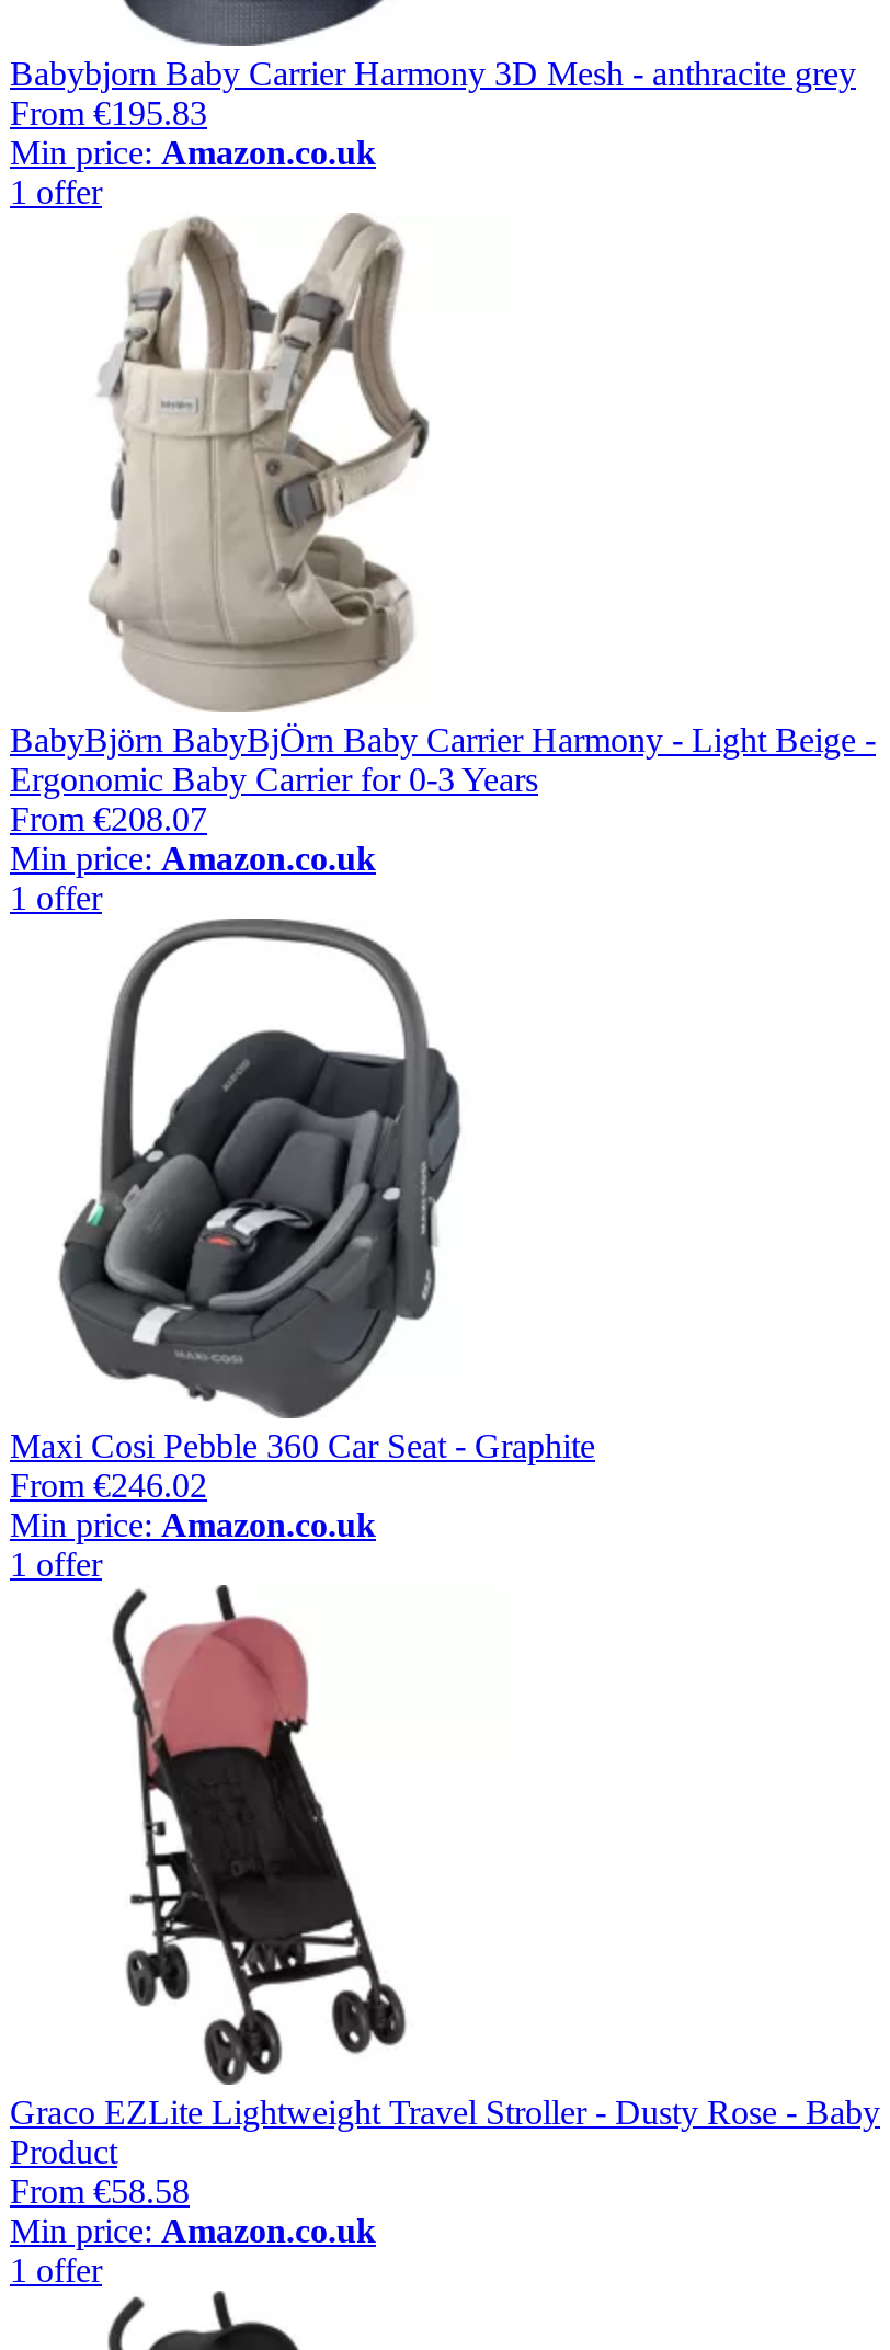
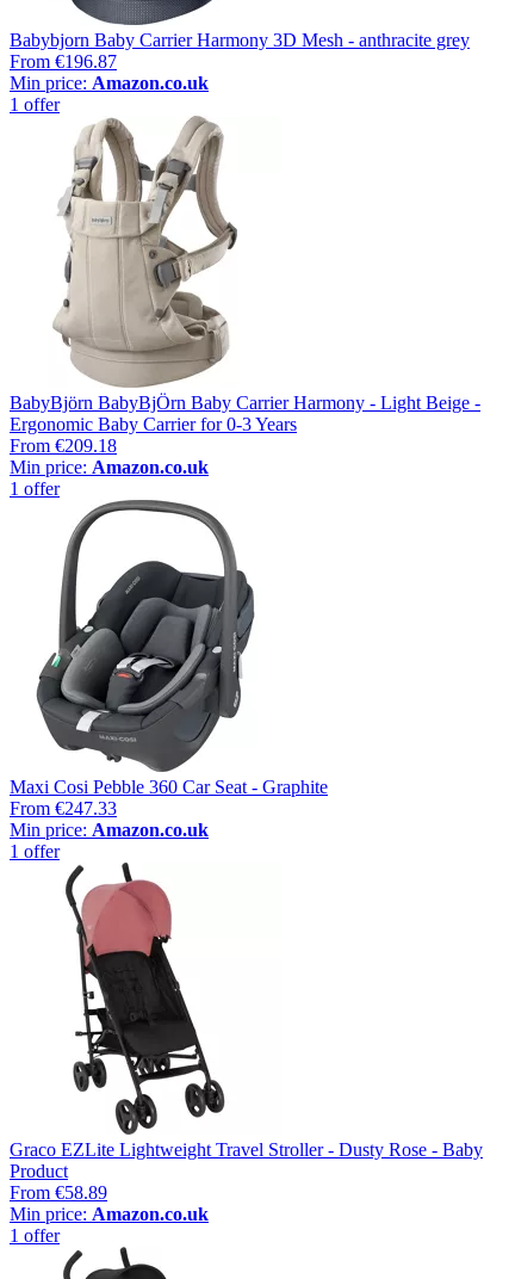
- From €195.83
+ From €196.87

- From €208.07
+ From €209.18

- From €246.02
+ From €247.33

- From €58.58
+ From €58.89
